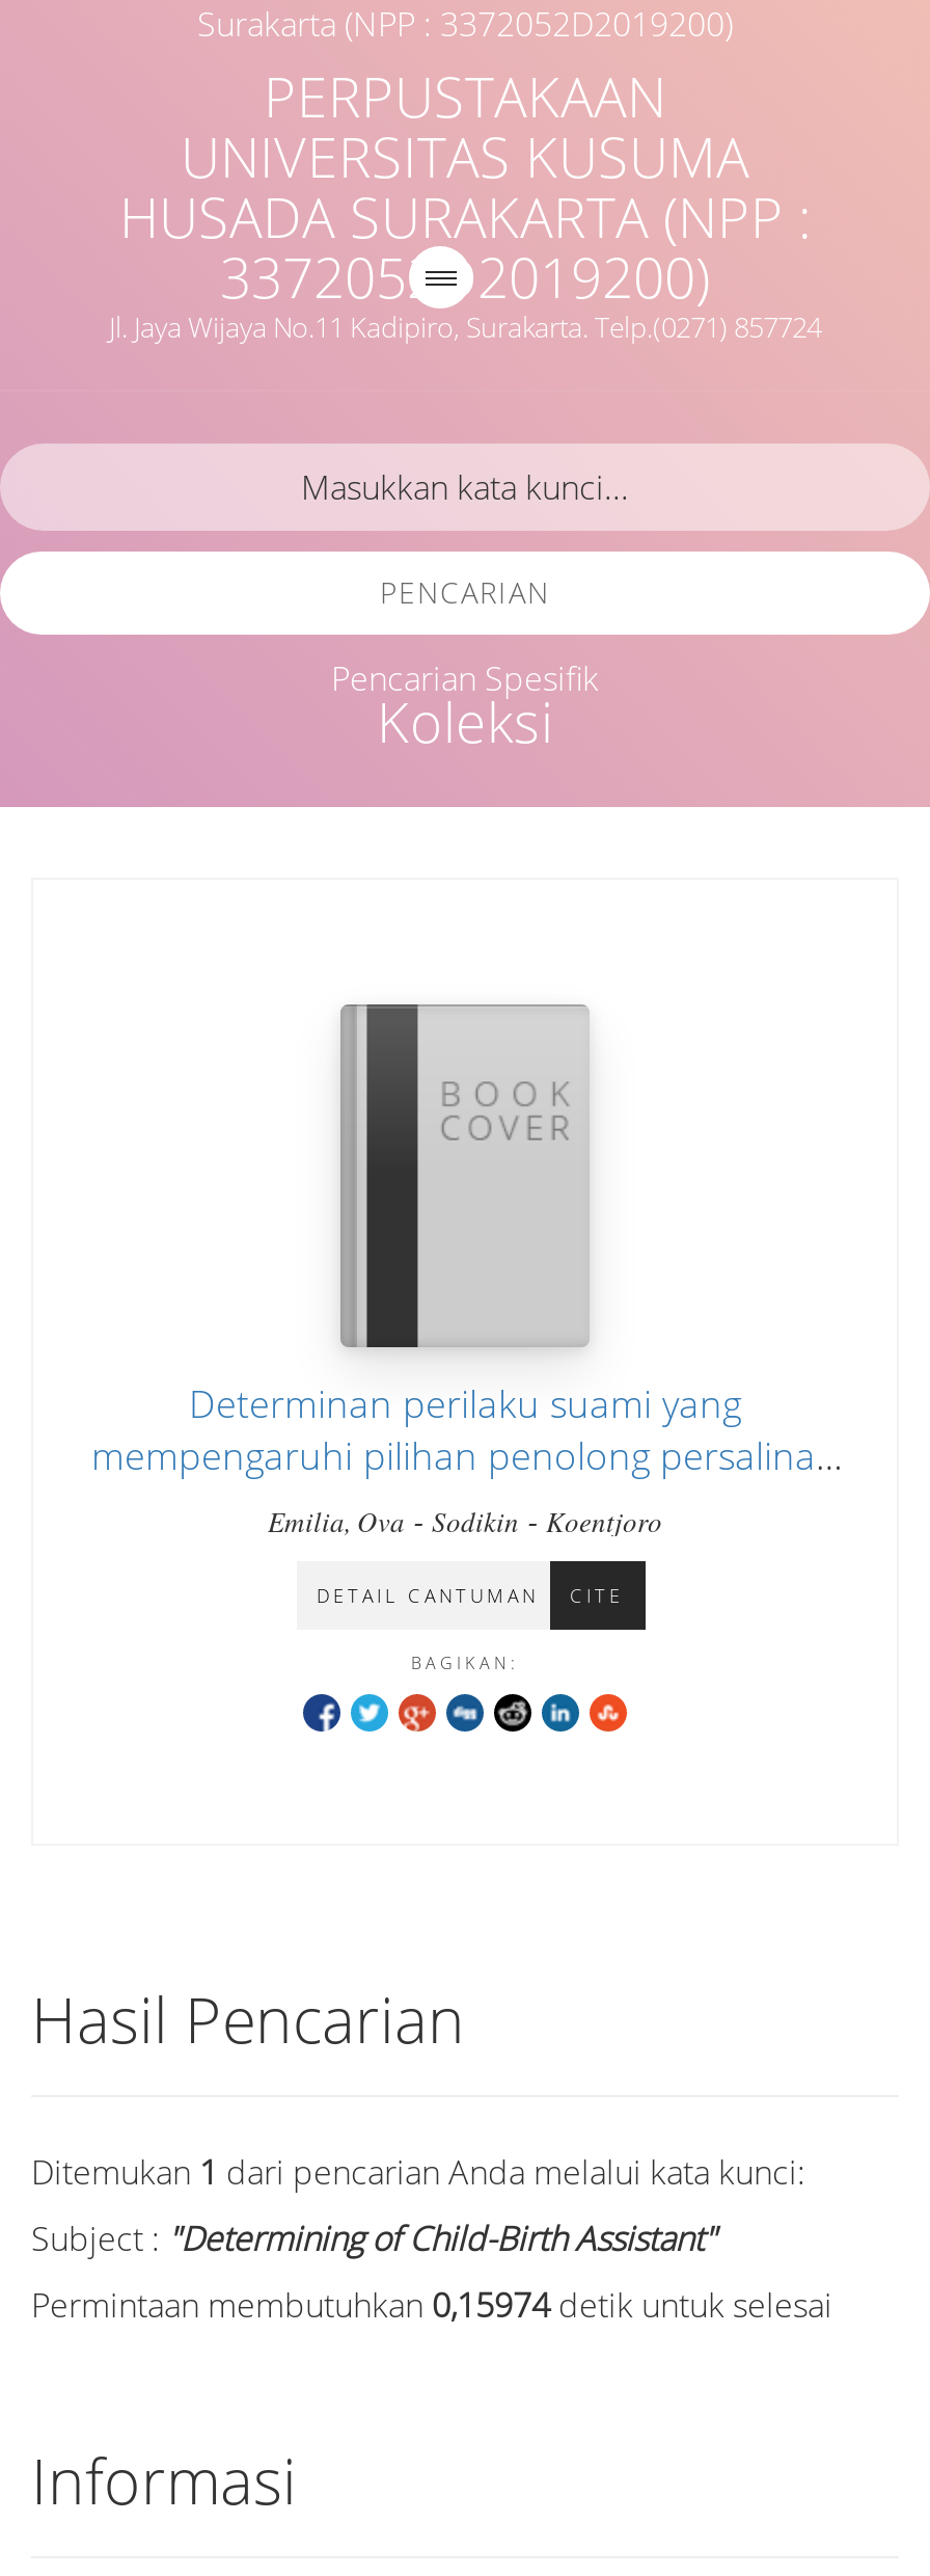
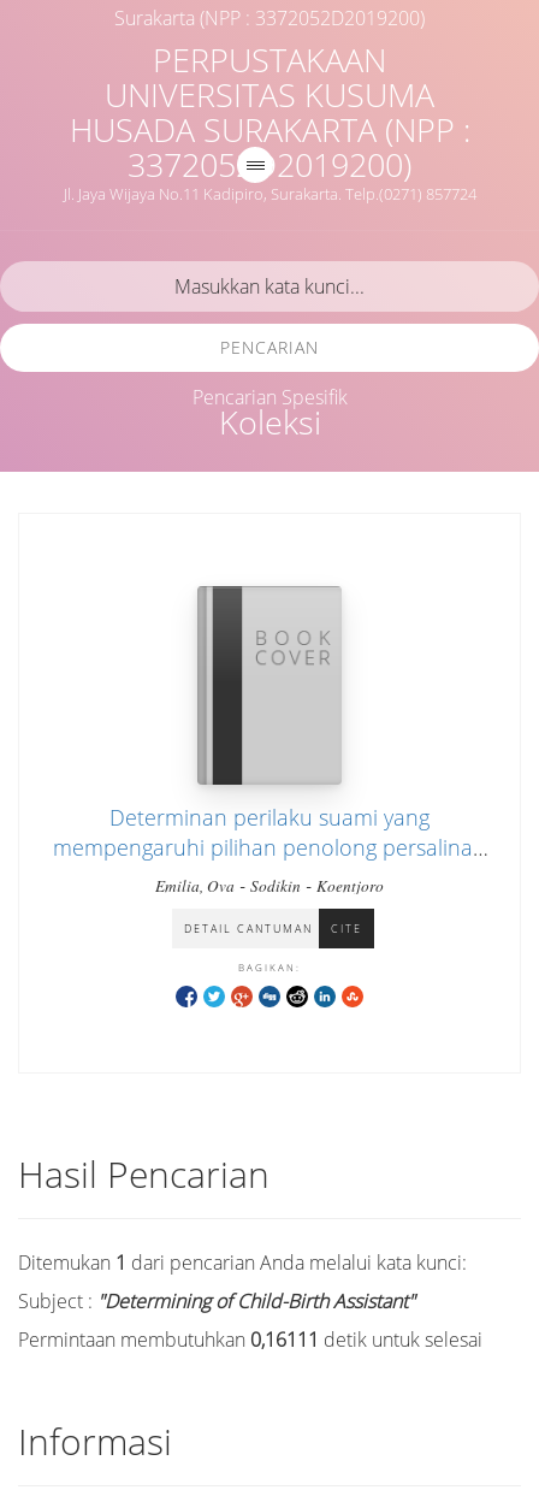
- Permintaan membutuhkan 0,15974 detik untuk selesai
+ Permintaan membutuhkan 0,16111 detik untuk selesai
